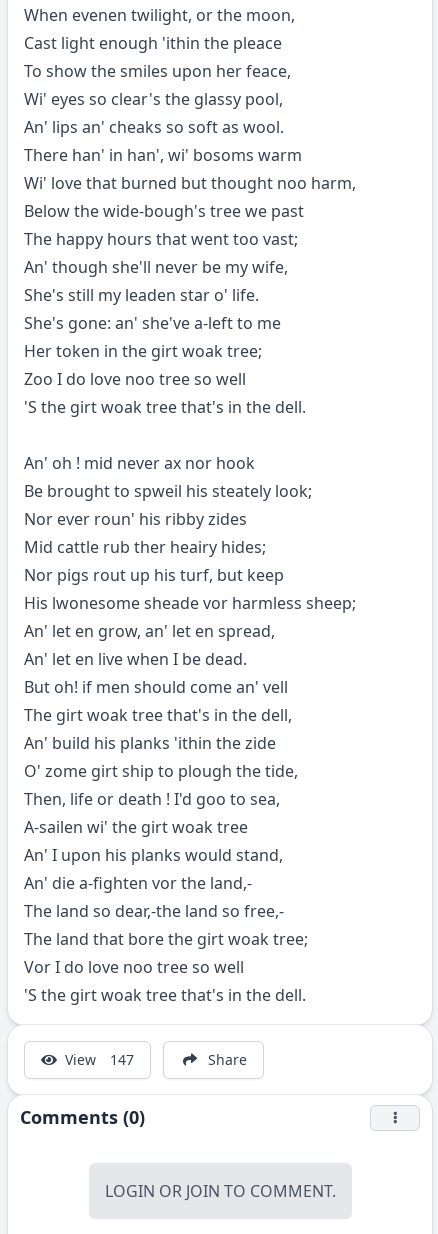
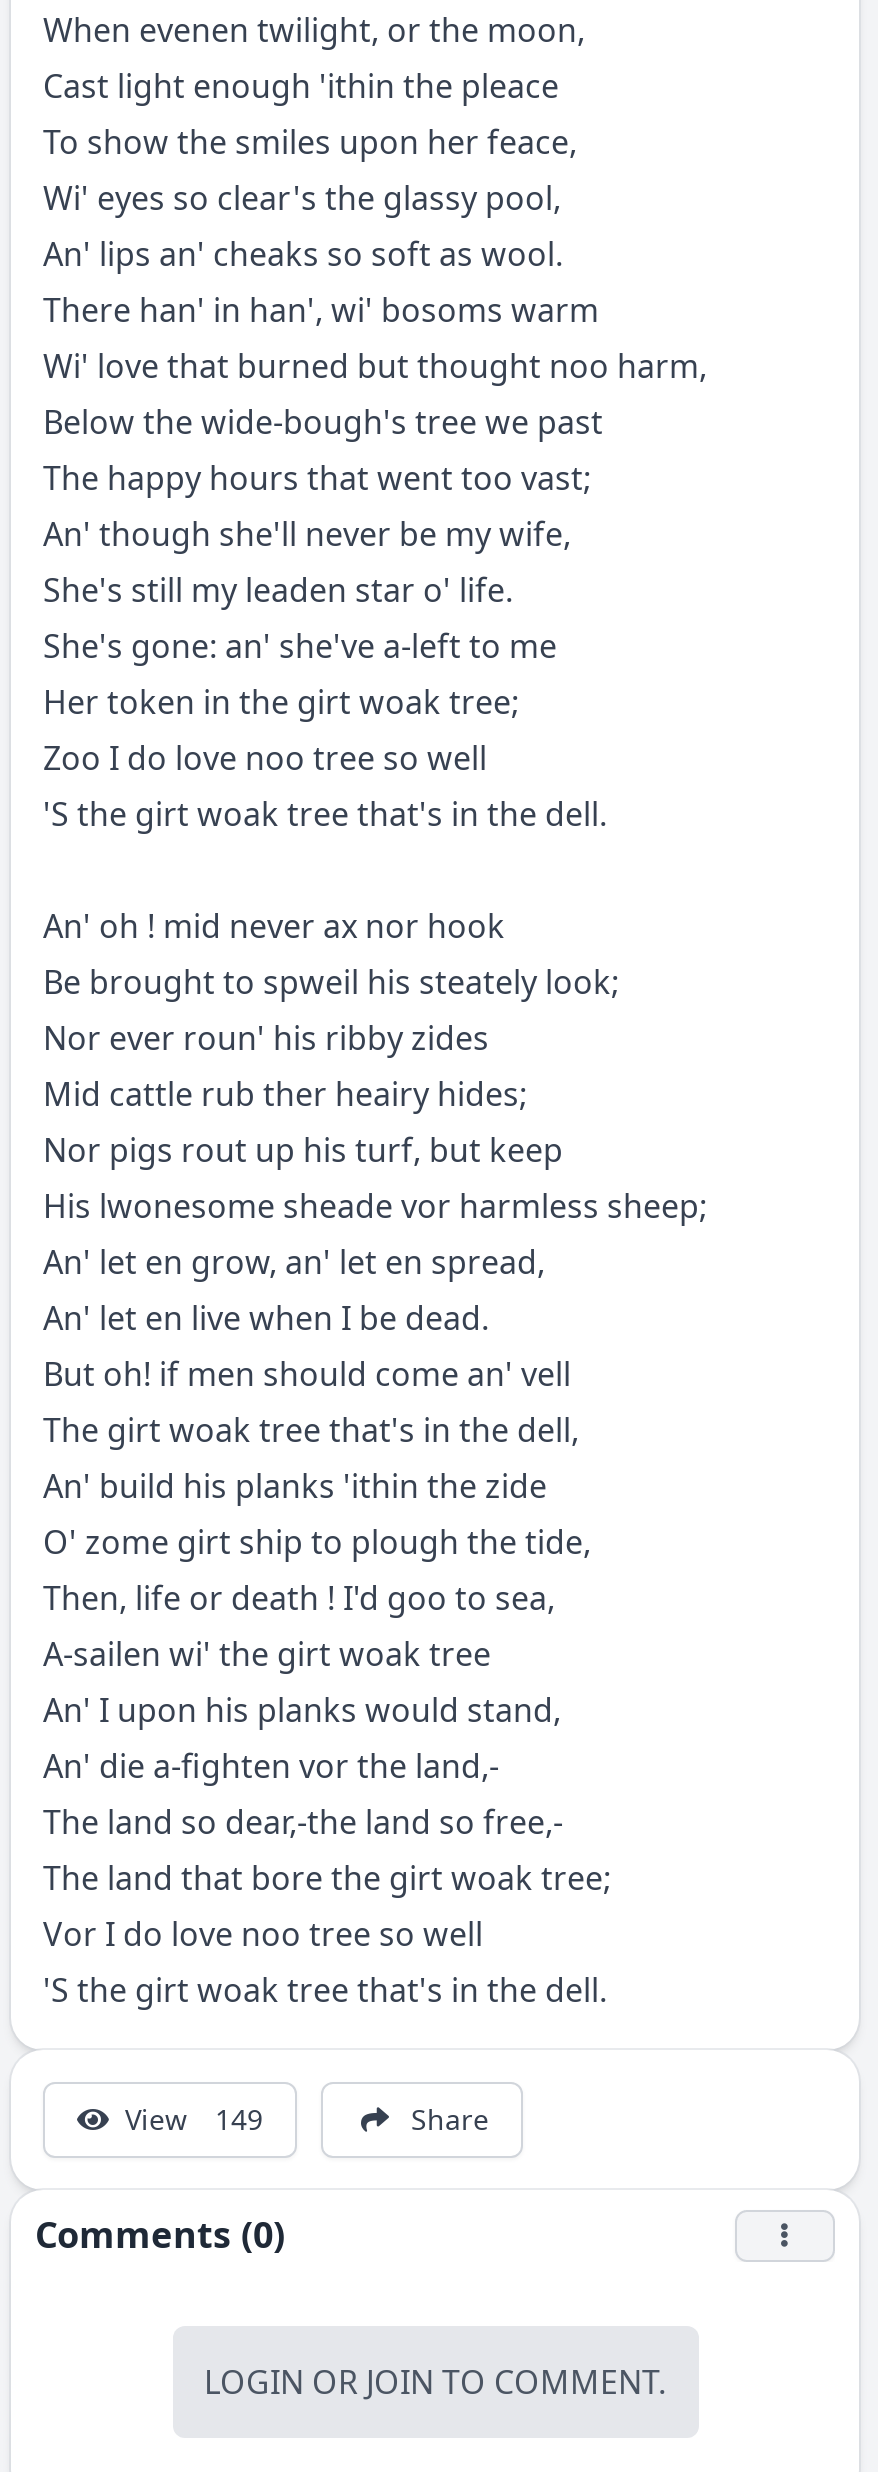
- View 147
+ View 149
